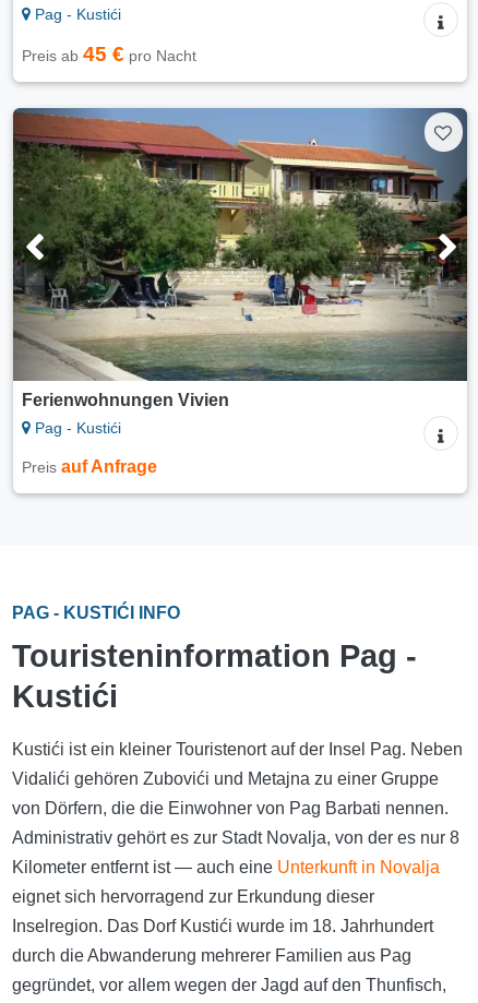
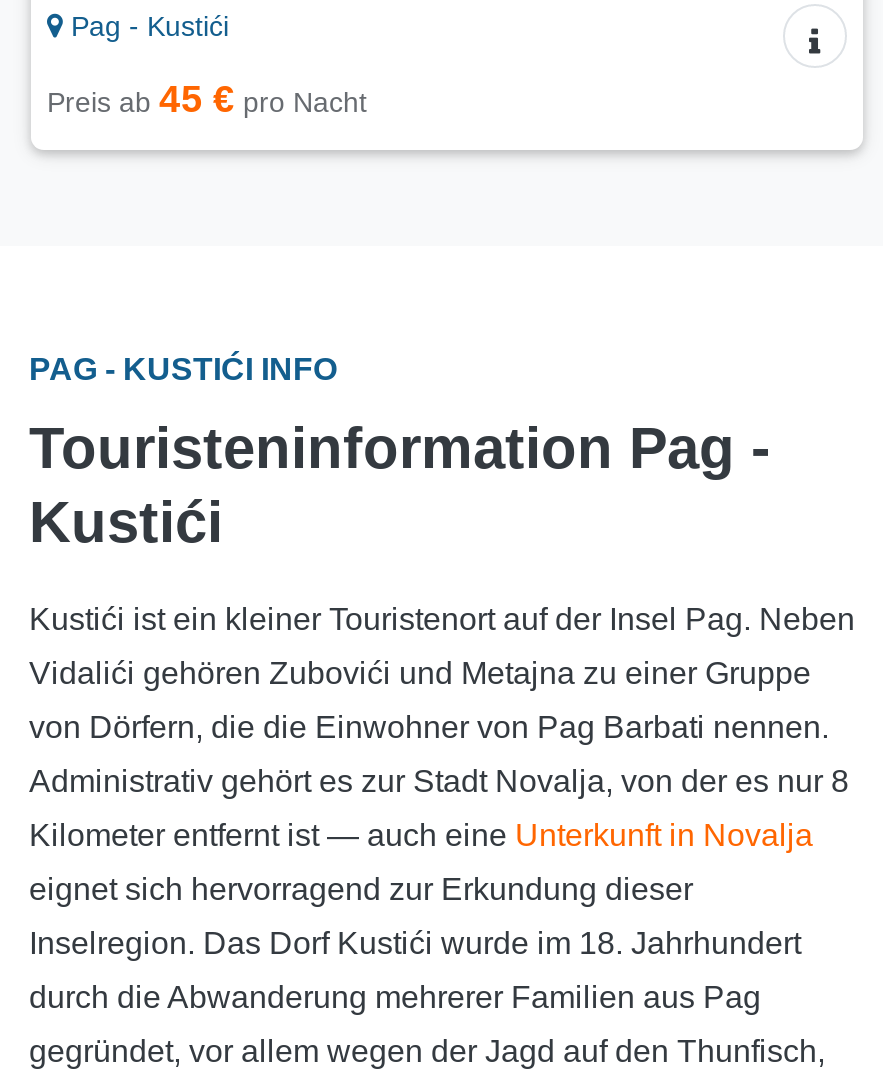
- [image]
- Ferienwohnungen Vivien
- Pag - Kustići
- Preis auf Anfrage
